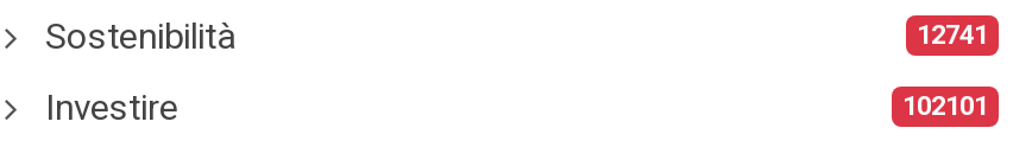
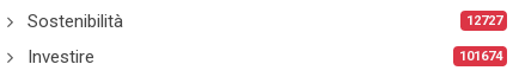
- 12741
+ 12727

- 102101
+ 101674
